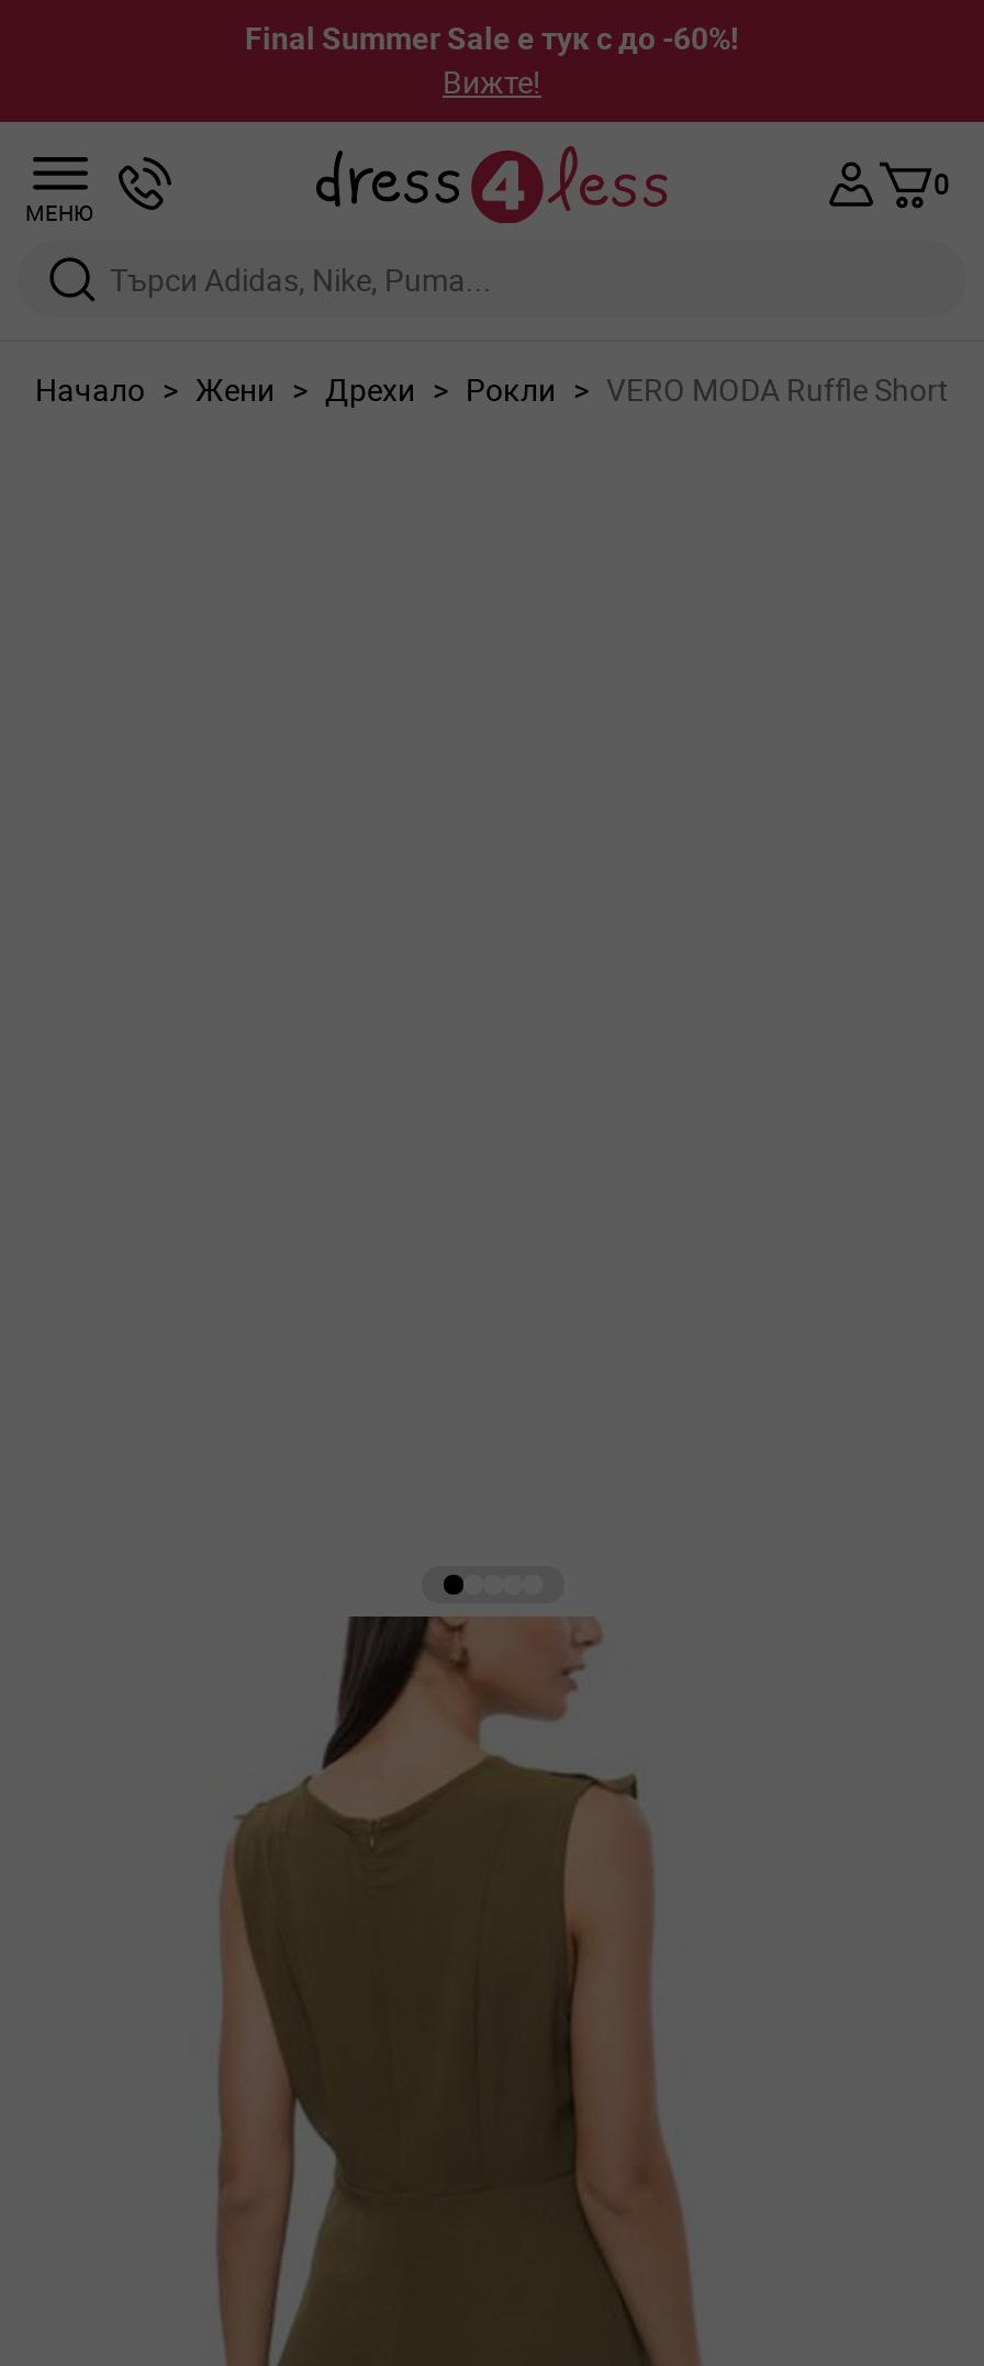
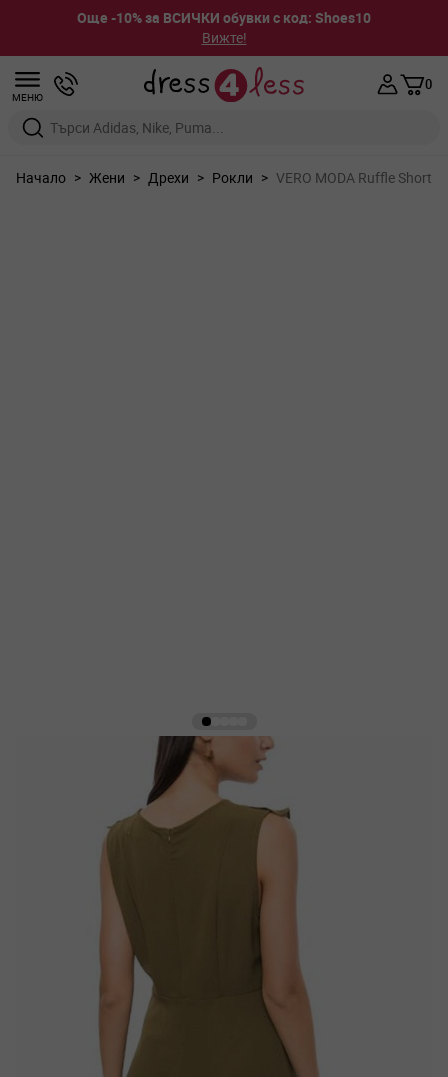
- Final Summer Sale е тук с до -60%!
+ Още -10% за ВСИЧКИ обувки с код: Shoes10
